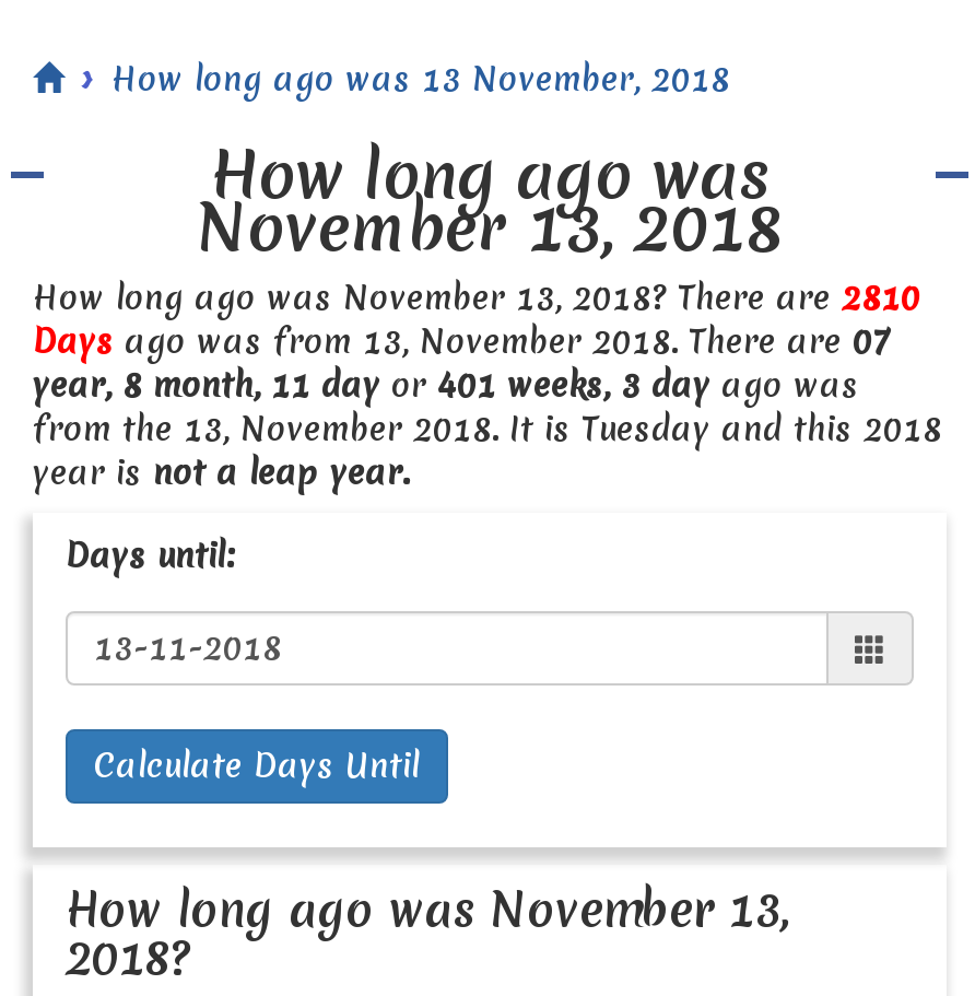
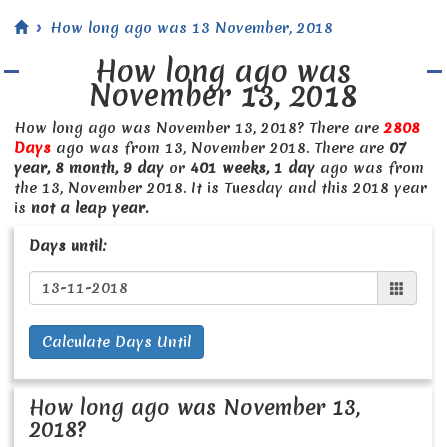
- How long ago was November 13, 2018? There are 2810
+ How long ago was November 13, 2018? There are 2808

- year, 8 month, 11 day or 401 weeks, 3 day ago was
- from the 13, November 2018. It is Tuesday and this 2018
- year is not a leap year.
+ year, 8 month, 9 day or 401 weeks, 1 day ago was from
+ the 13, November 2018. It is Tuesday and this 2018 year
+ is not a leap year.
